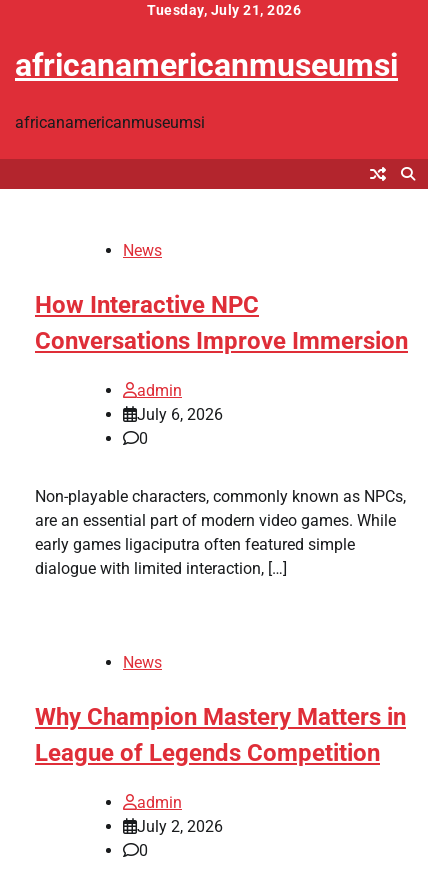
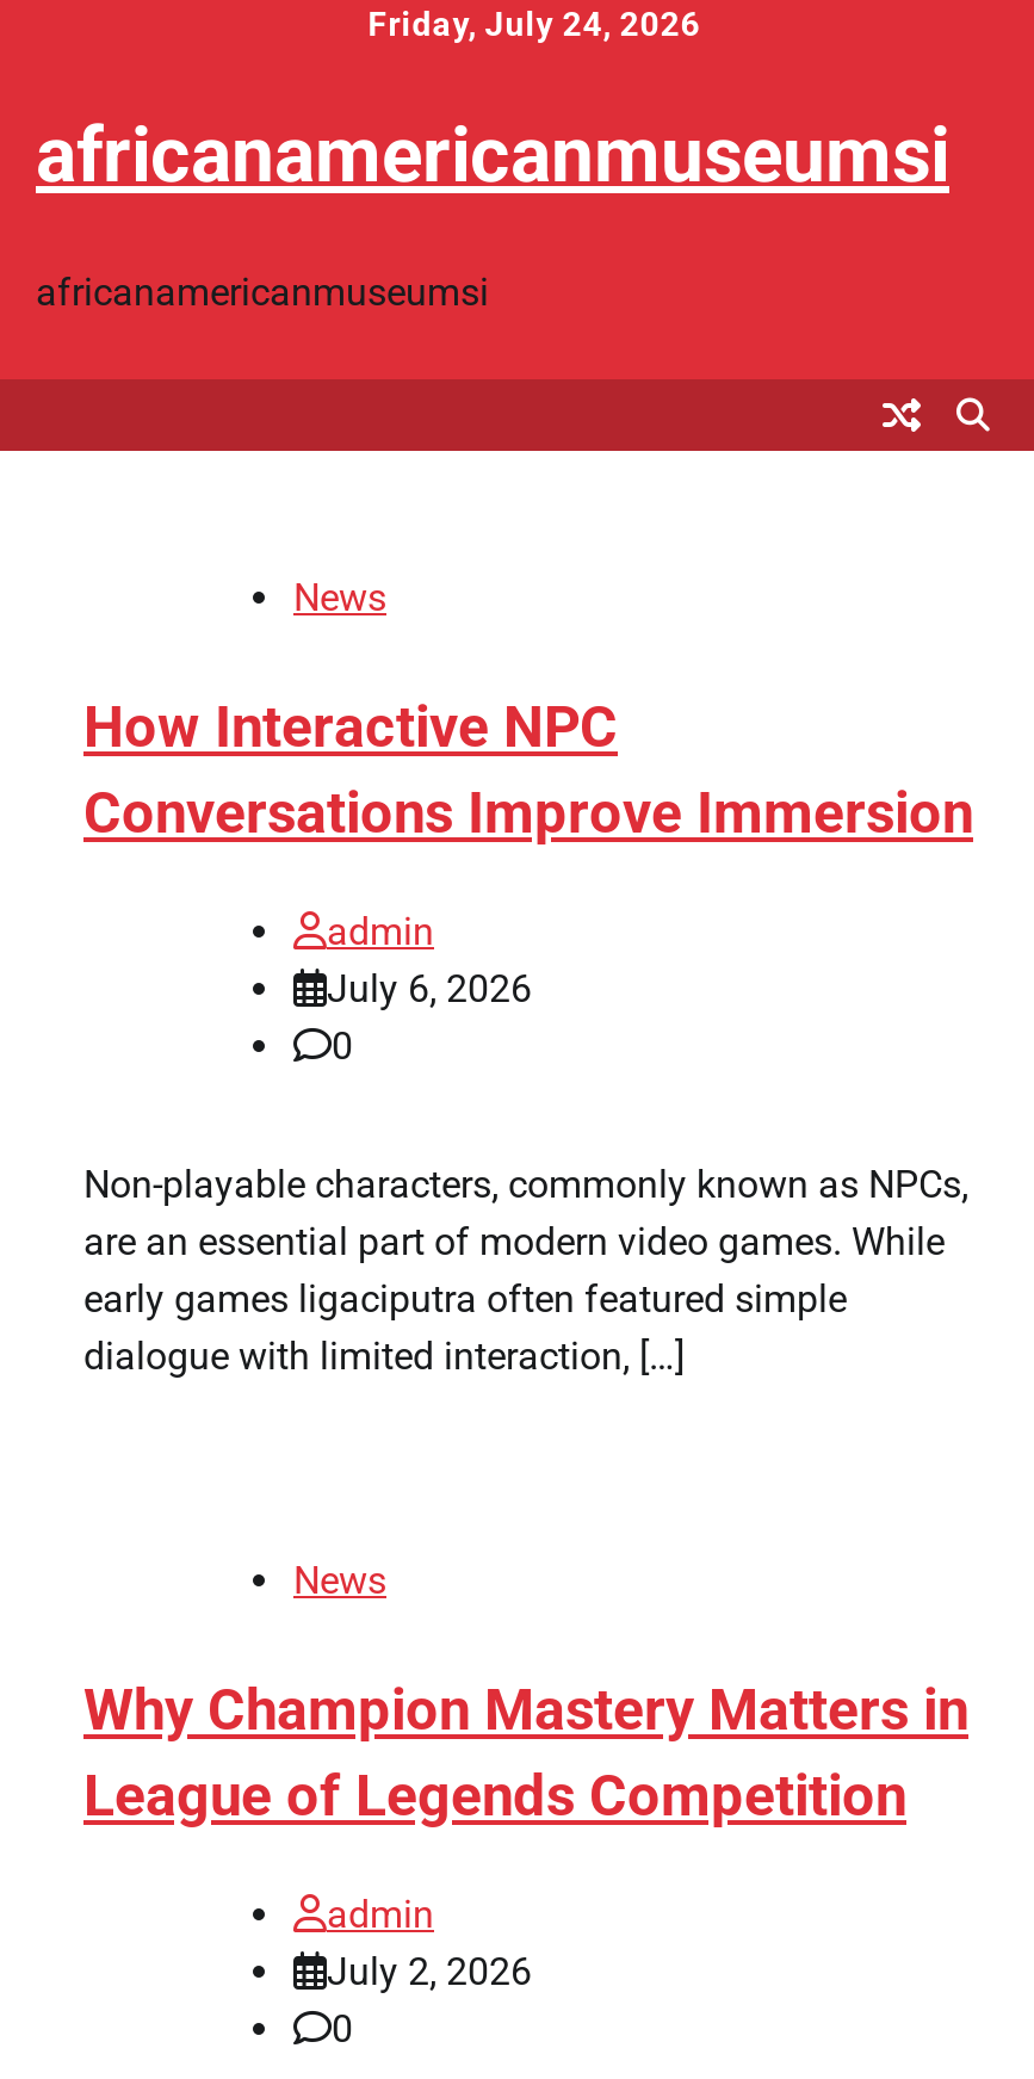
- Tuesday, July 21, 2026
+ Friday, July 24, 2026
